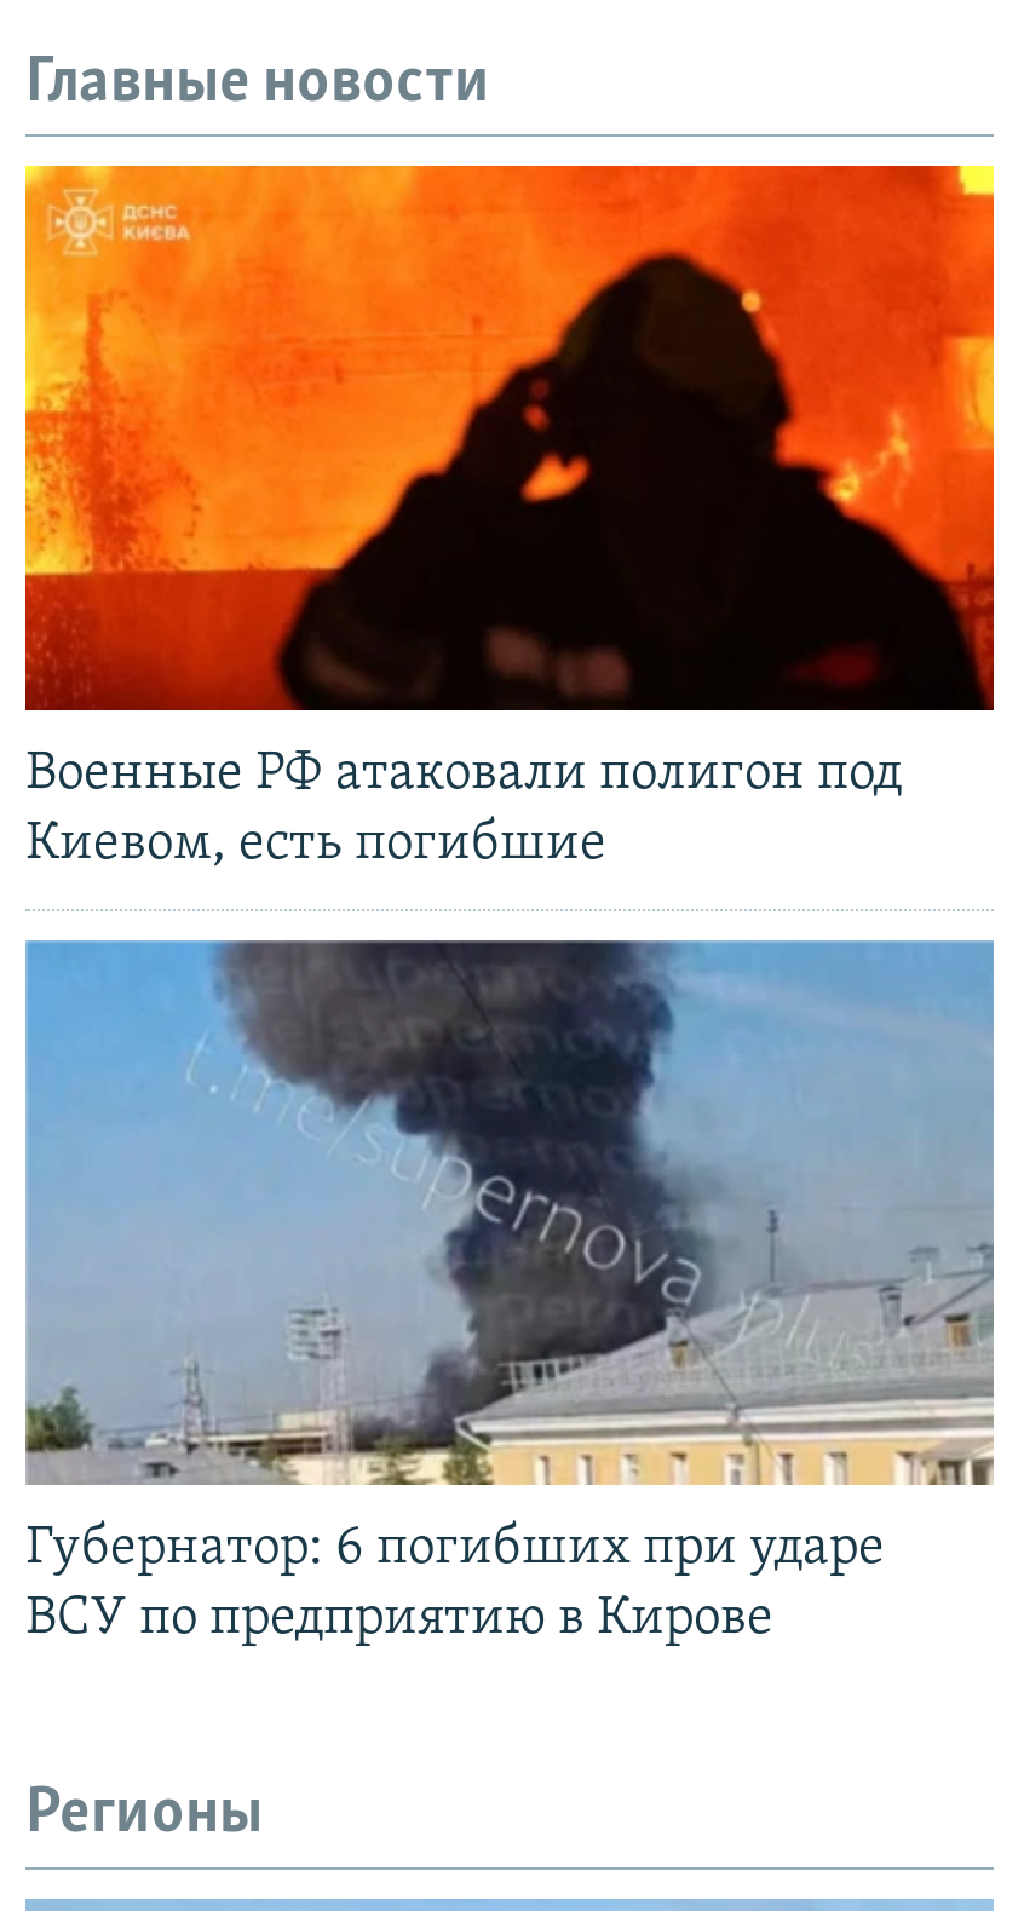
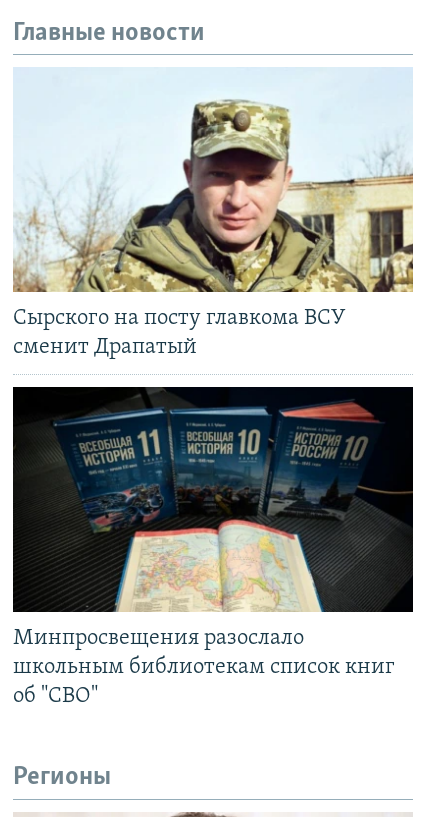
- [image]
- Военные РФ атаковали полигон под
- Киевом, есть погибшие
+ [image]
+ Сырского на посту главкома ВСУ
+ сменит Драпатый

- [image]
- Губернатор: 6 погибших при ударе
- ВСУ по предприятию в Кирове
+ [image]
+ Минпросвещения разослало
+ школьным библиотекам список книг
+ об "СВО"
